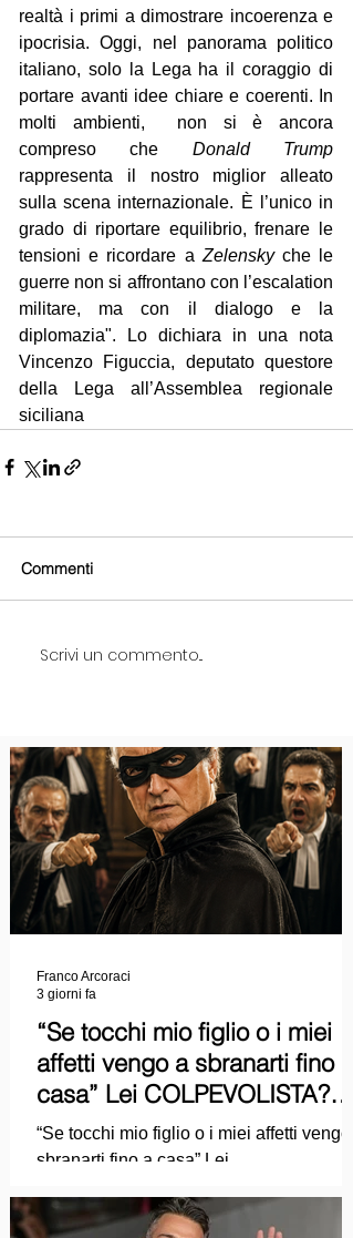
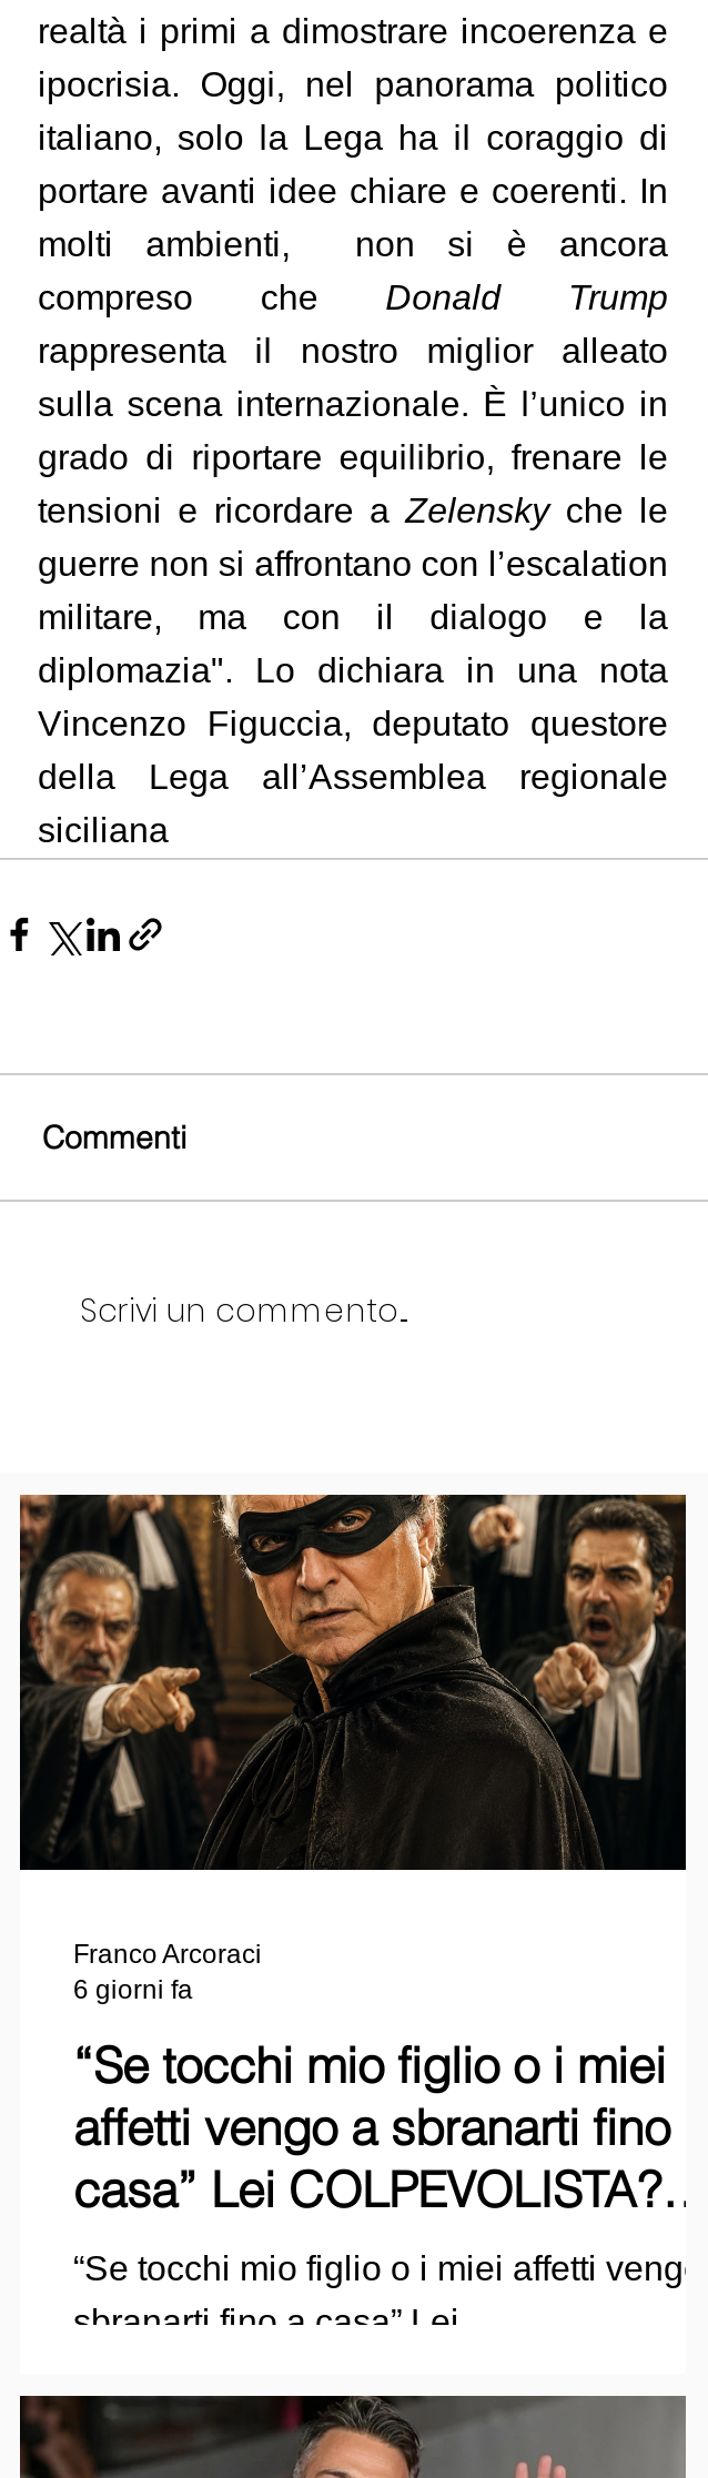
- 3 giorni fa
+ 6 giorni fa
